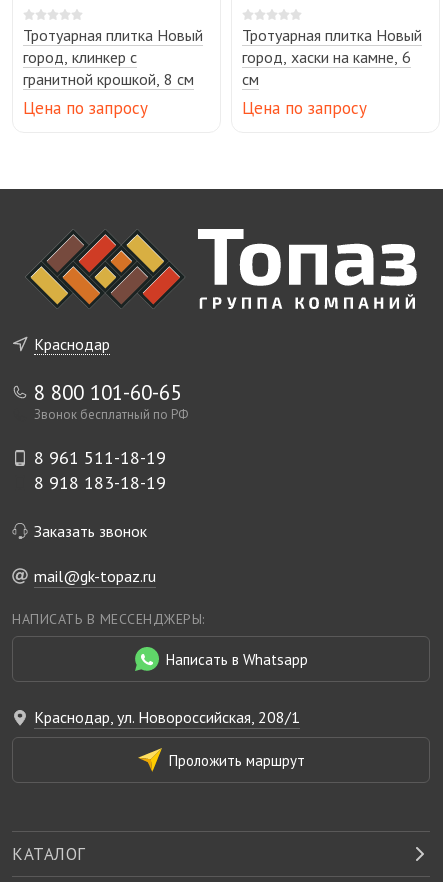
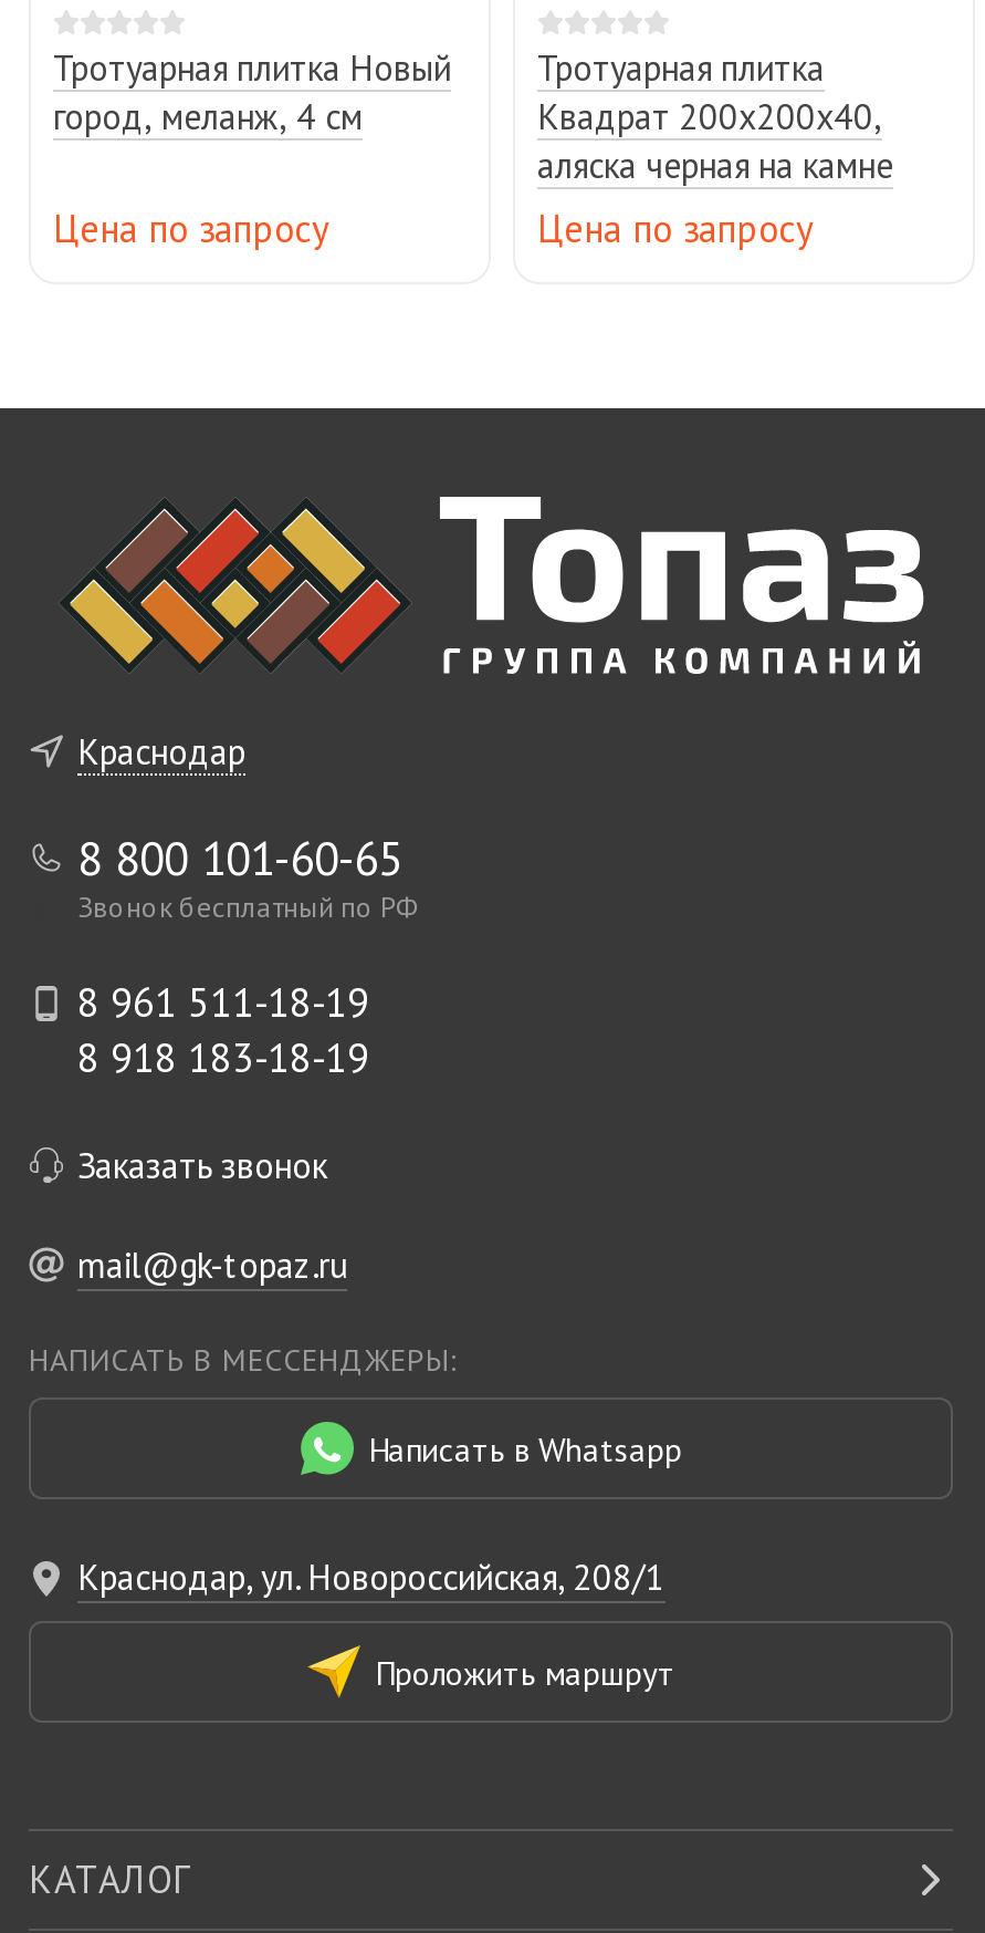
- Тротуарная плитка Новый
- город, хаски на камне, 6
- см
+ Тротуарная плитка
+ Квадрат 200х200х40,
+ аляска черная на камне

- город, клинкер с
- гранитной крошкой, 8 см
+ город, меланж, 4 см
